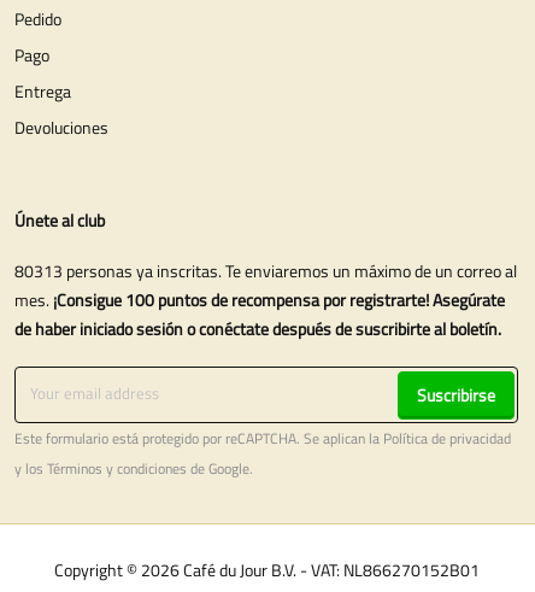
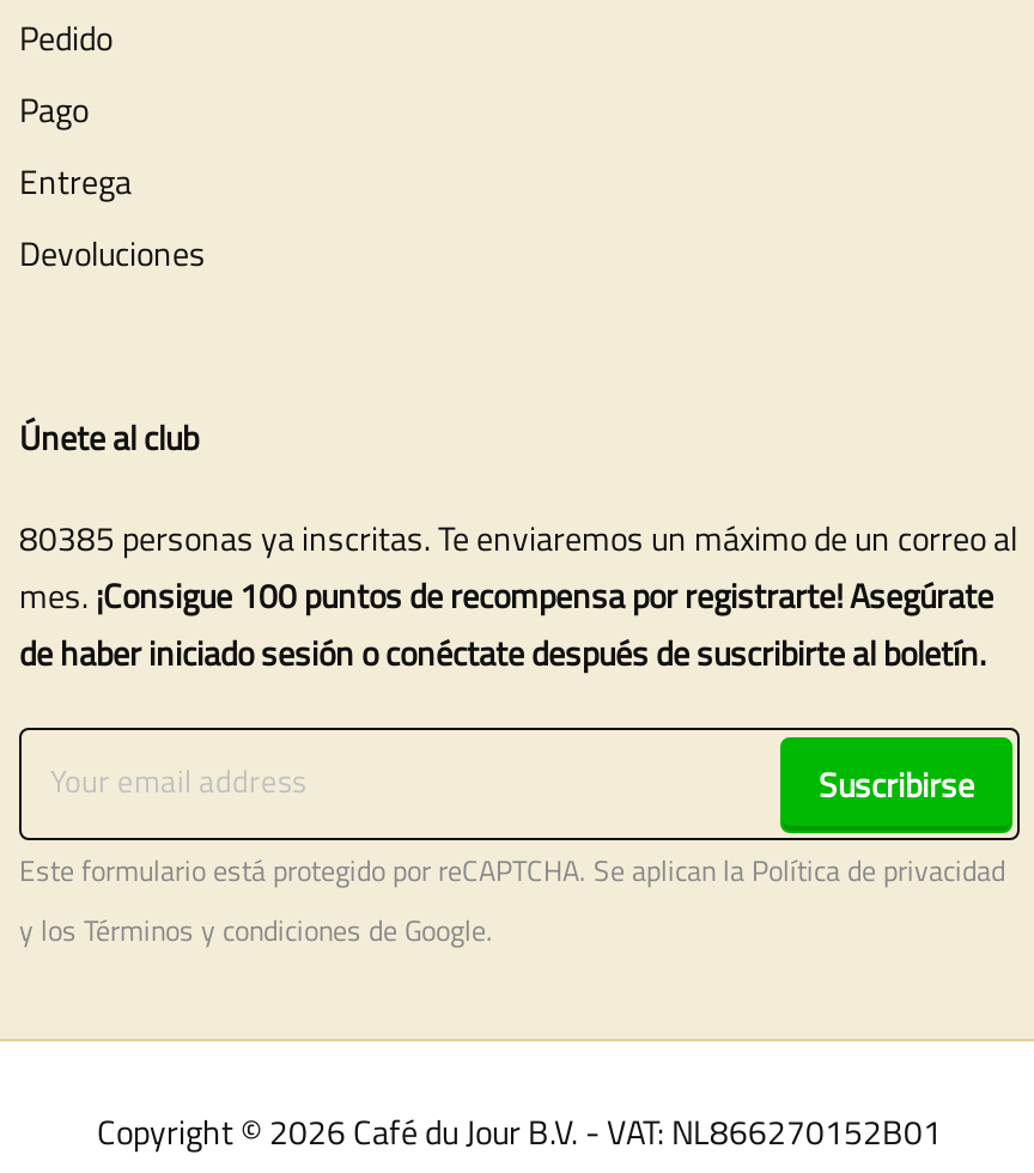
- 80313 personas ya inscritas. Te enviaremos un máximo de un correo al
+ 80385 personas ya inscritas. Te enviaremos un máximo de un correo al
